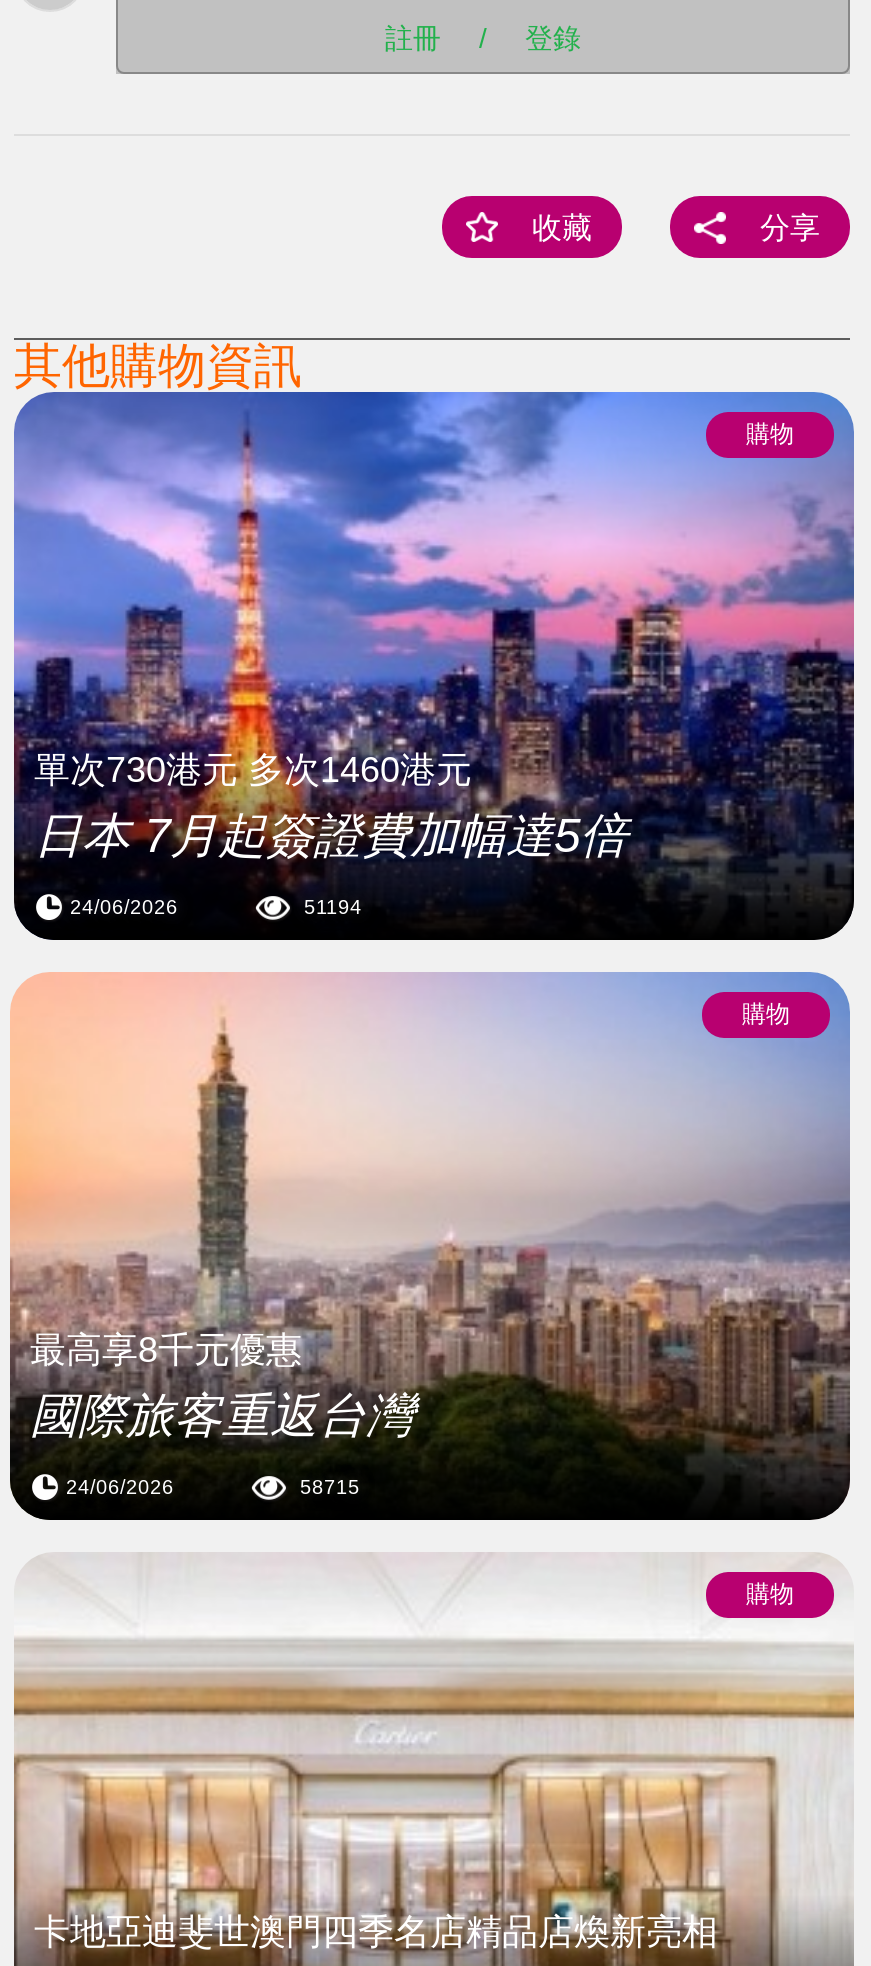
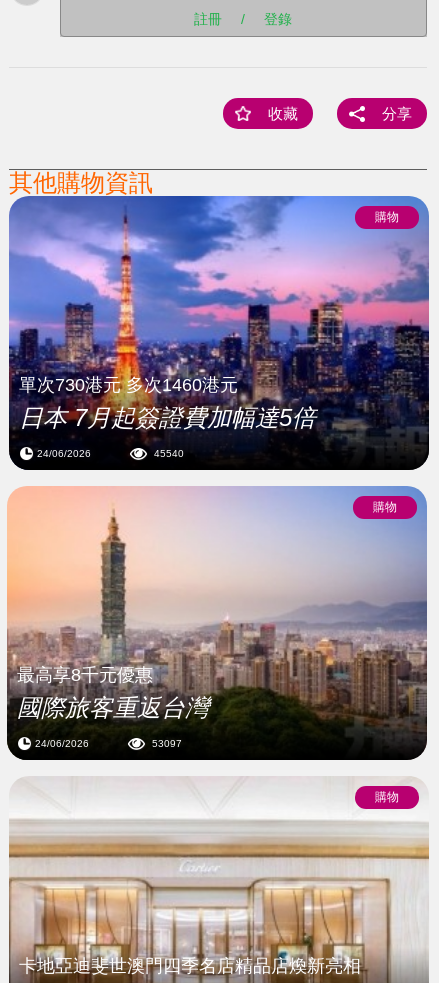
- 51194
+ 45540

- 58715
+ 53097
